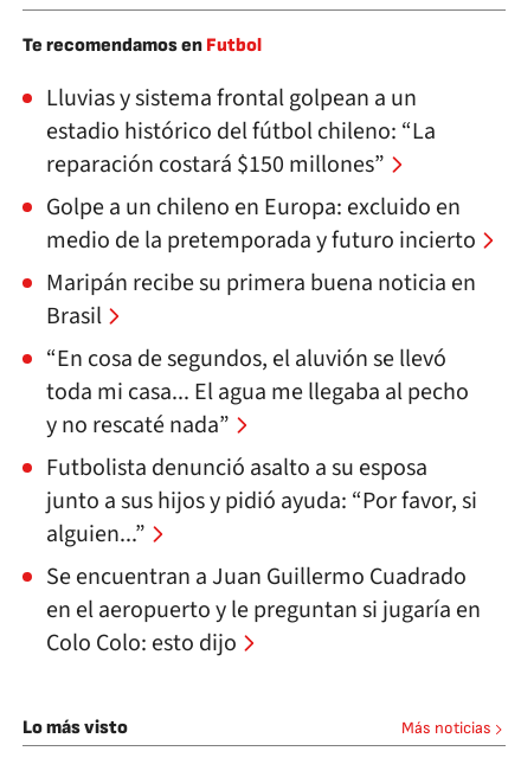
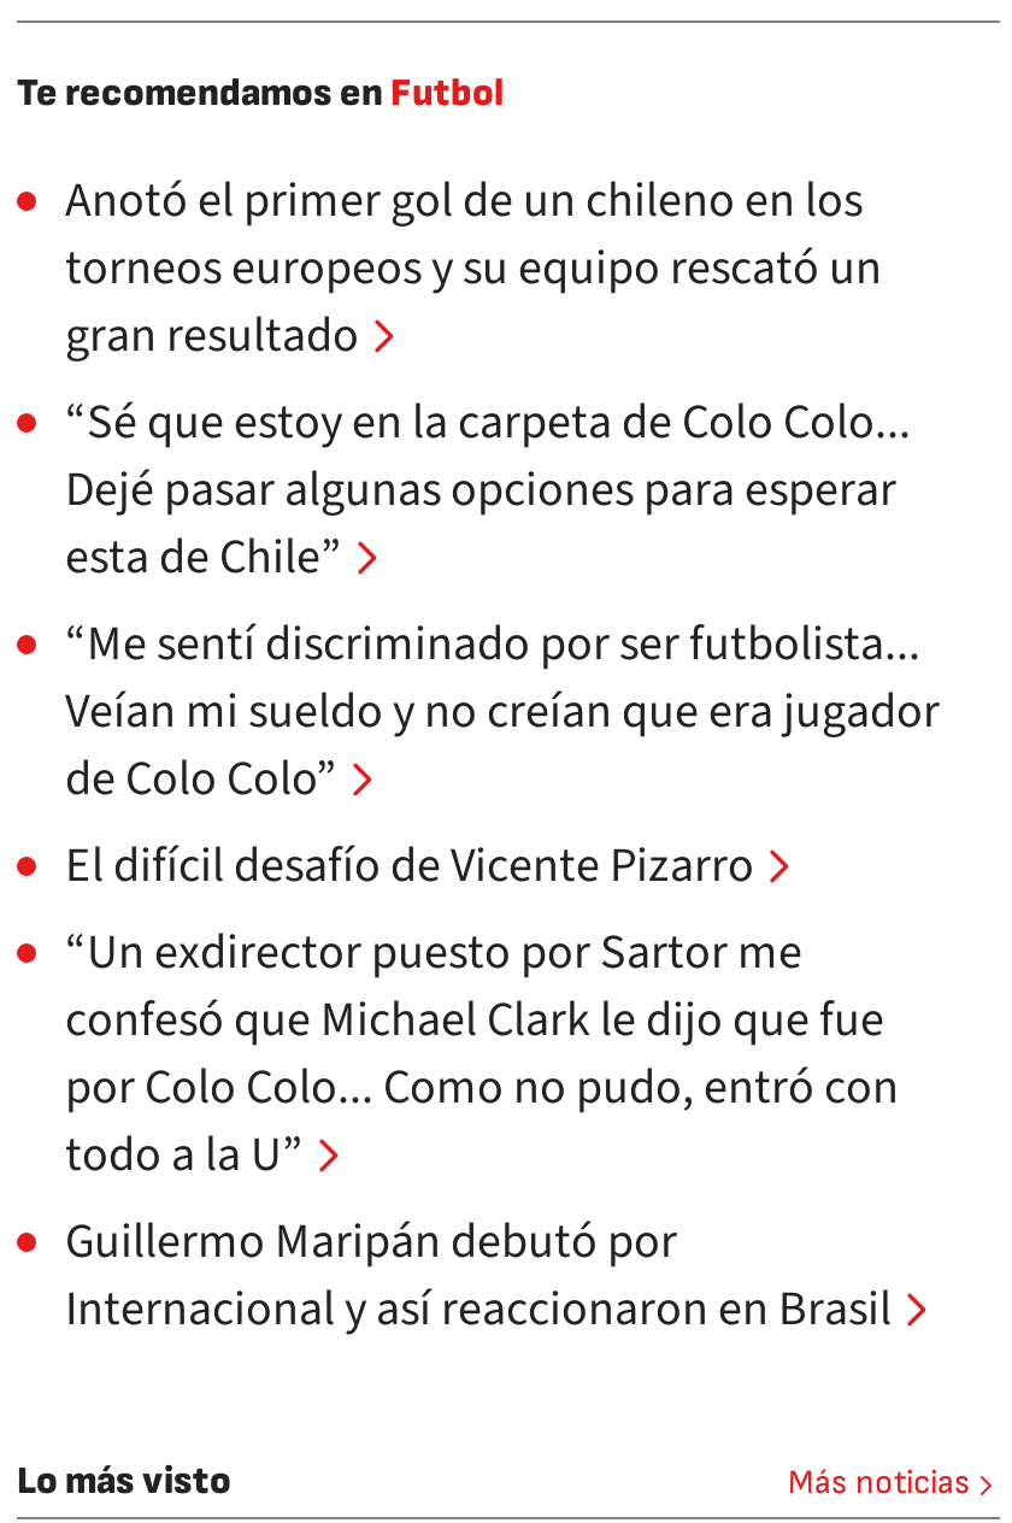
- Lluvias y sistema frontal golpean a un
- estadio histórico del fútbol chileno: “La
- reparación costará $150 millones”
- Golpe a un chileno en Europa: excluido en
- medio de la pretemporada y futuro incierto
- Maripán recibe su primera buena noticia en
- Brasil
- “En cosa de segundos, el aluvión se llevó
- toda mi casa... El agua me llegaba al pecho
- y no rescaté nada”
- Futbolista denunció asalto a su esposa
- junto a sus hijos y pidió ayuda: “Por favor, si
- alguien...”
- Se encuentran a Juan Guillermo Cuadrado
- en el aeropuerto y le preguntan si jugaría en
- Colo Colo: esto dijo
+ Anotó el primer gol de un chileno en los
+ torneos europeos y su equipo rescató un
+ gran resultado
+ “Sé que estoy en la carpeta de Colo Colo...
+ Dejé pasar algunas opciones para esperar
+ esta de Chile”
+ “Me sentí discriminado por ser futbolista...
+ Veían mi sueldo y no creían que era jugador
+ de Colo Colo”
+ El difícil desafío de Vicente Pizarro
+ “Un exdirector puesto por Sartor me
+ confesó que Michael Clark le dijo que fue
+ por Colo Colo... Como no pudo, entró con
+ todo a la U”
+ Guillermo Maripán debutó por
+ Internacional y así reaccionaron en Brasil
